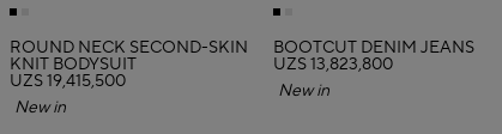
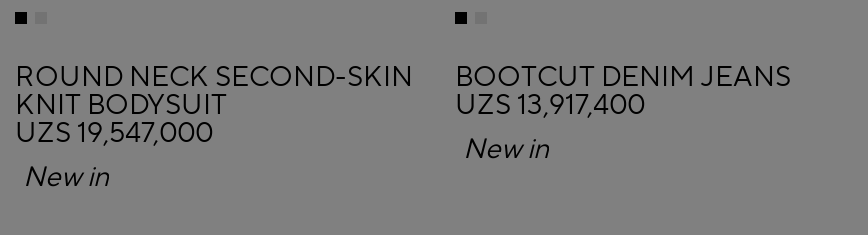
- UZS 13,823,800
+ UZS 13,917,400

- UZS 19,415,500
+ UZS 19,547,000
